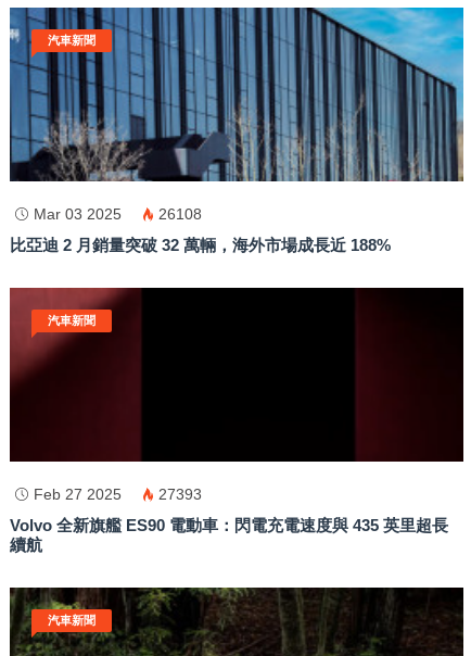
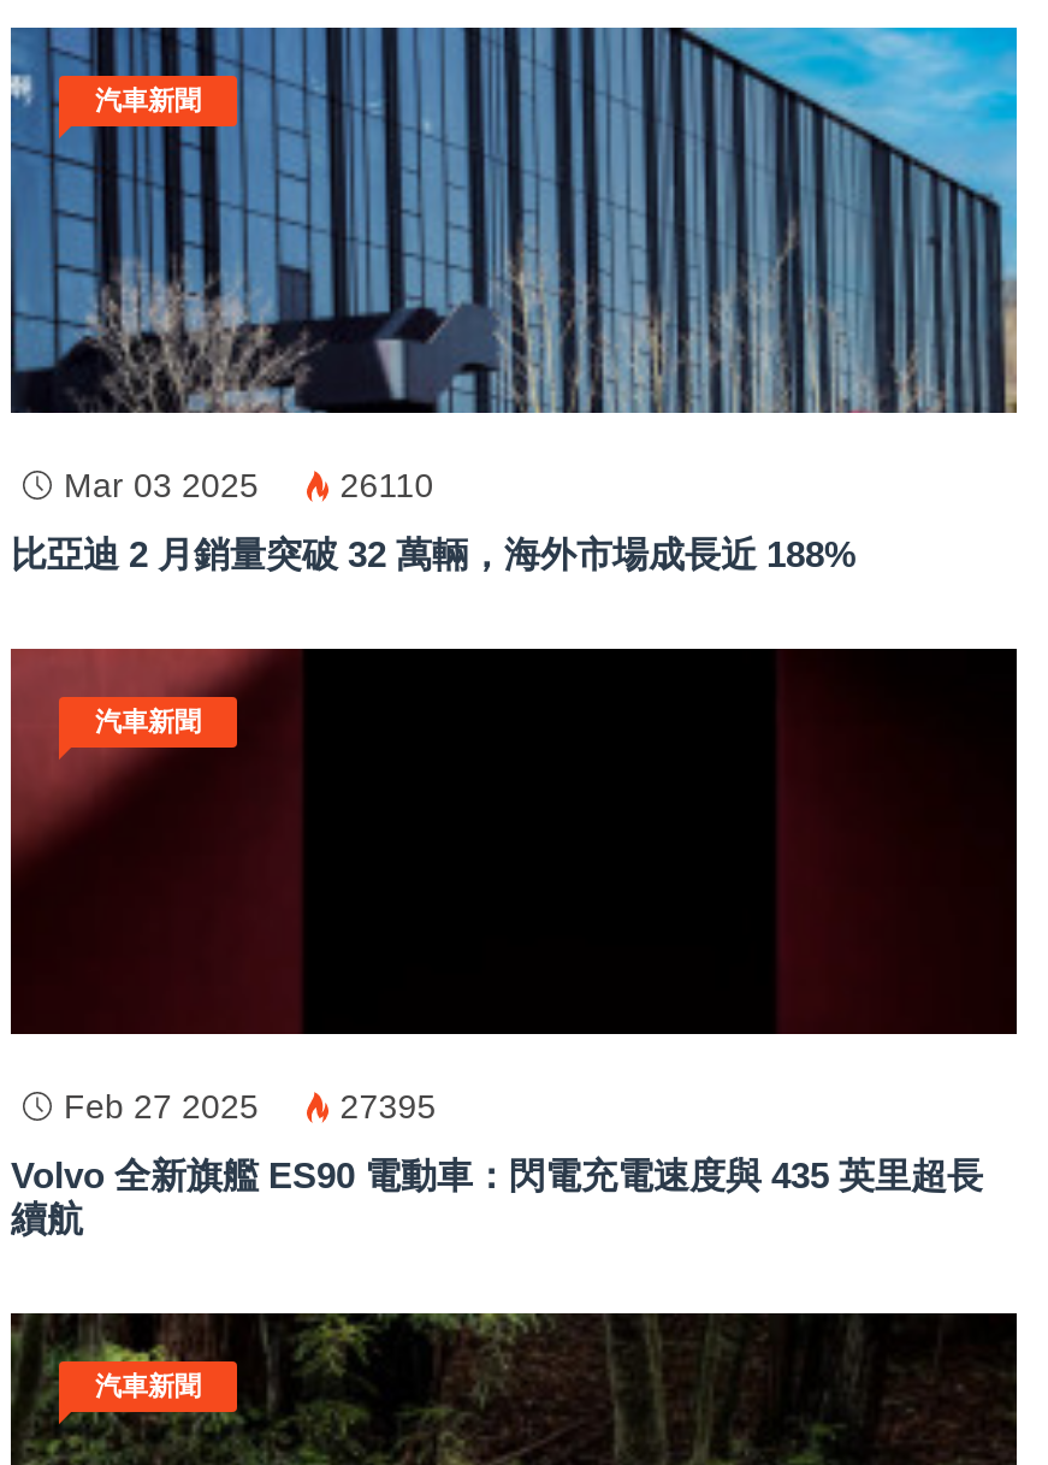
- 26108
+ 26110

- 27393
+ 27395
